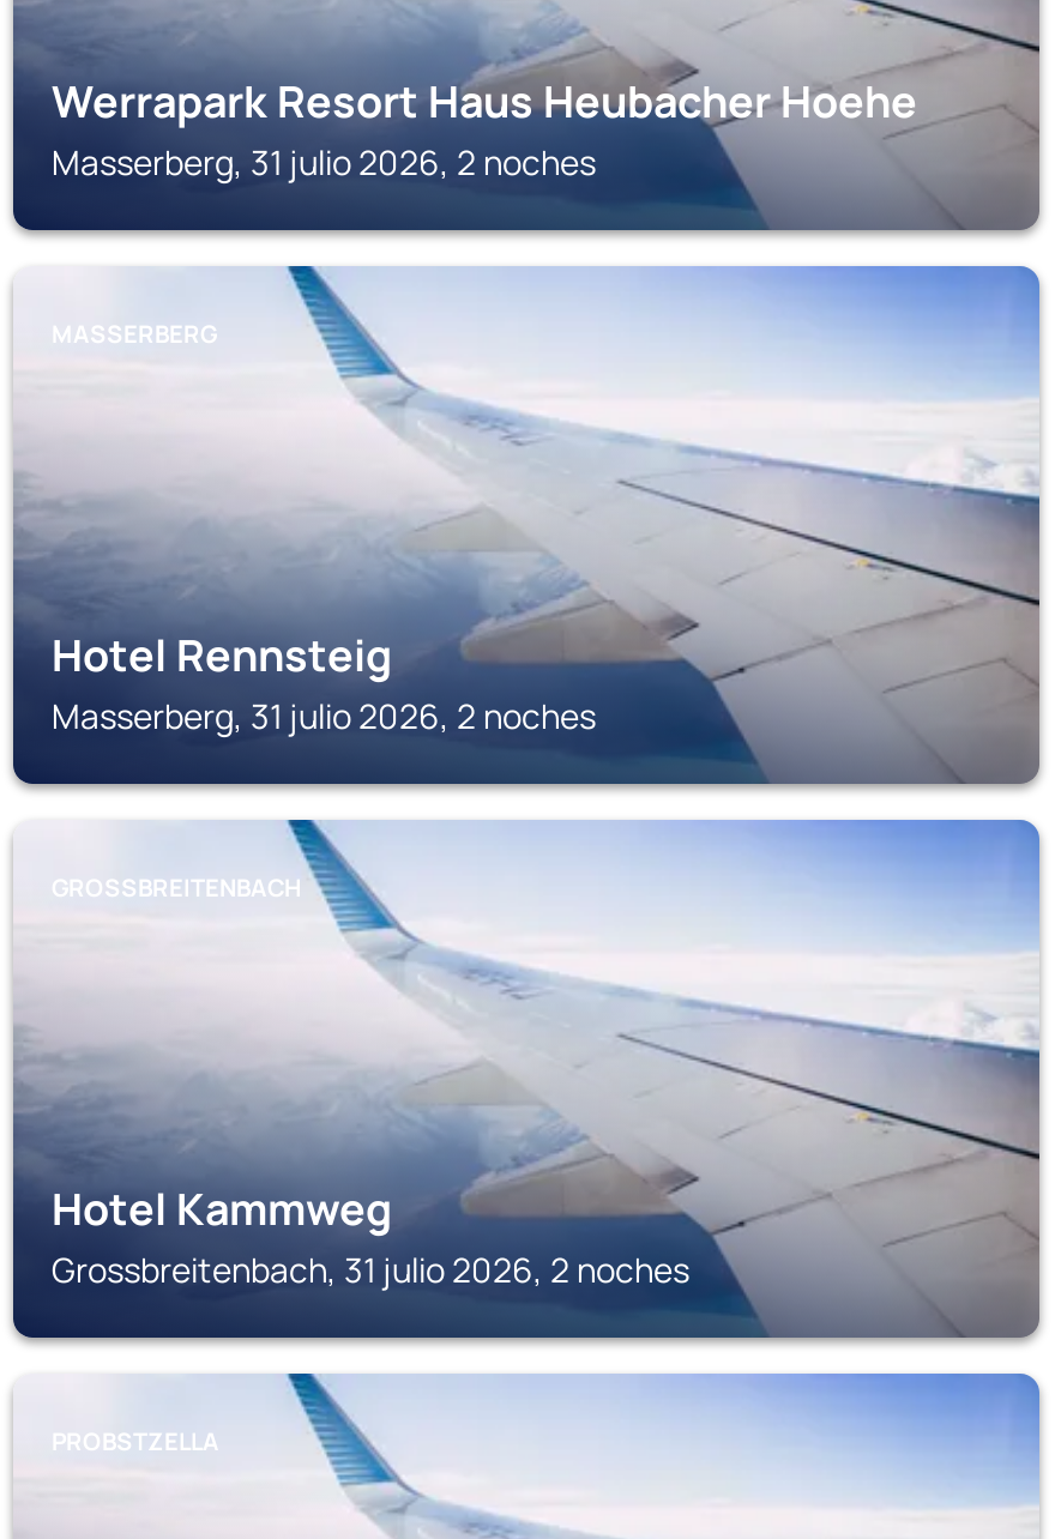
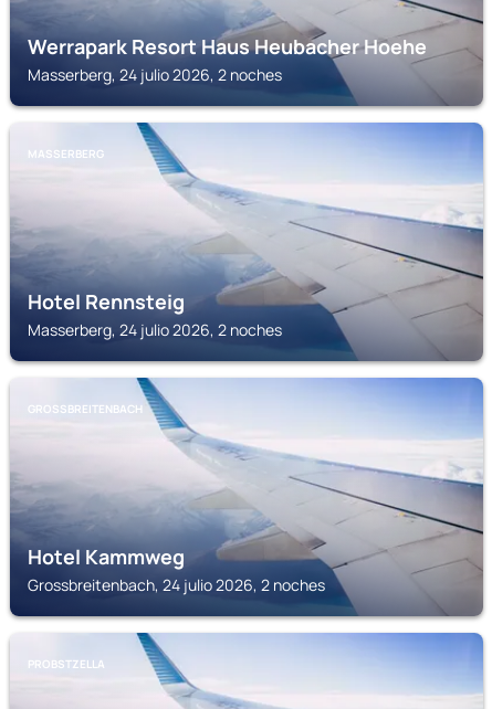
- Masserberg, 31 julio 2026, 2 noches
+ Masserberg, 24 julio 2026, 2 noches

- Masserberg, 31 julio 2026, 2 noches
+ Masserberg, 24 julio 2026, 2 noches

- Grossbreitenbach, 31 julio 2026, 2 noches
+ Grossbreitenbach, 24 julio 2026, 2 noches
